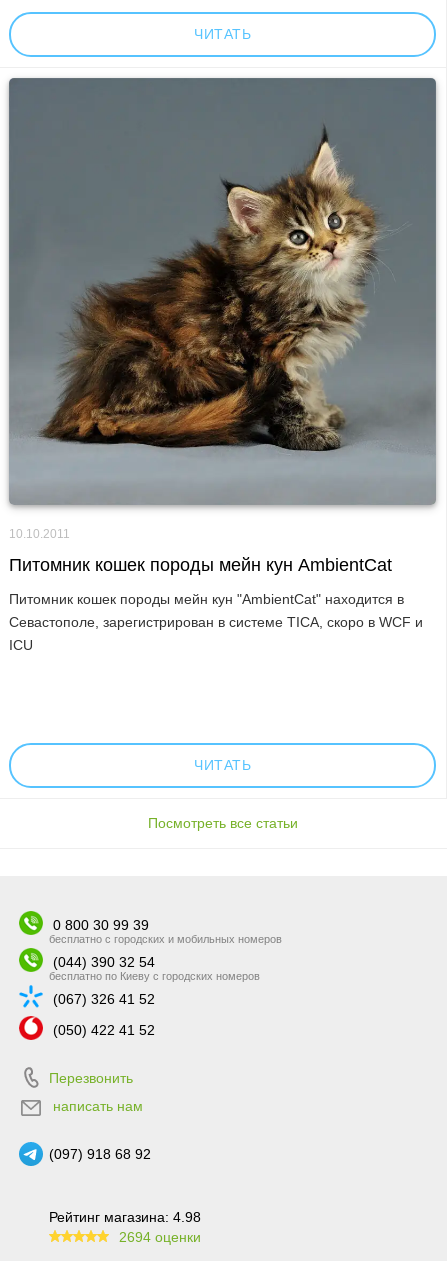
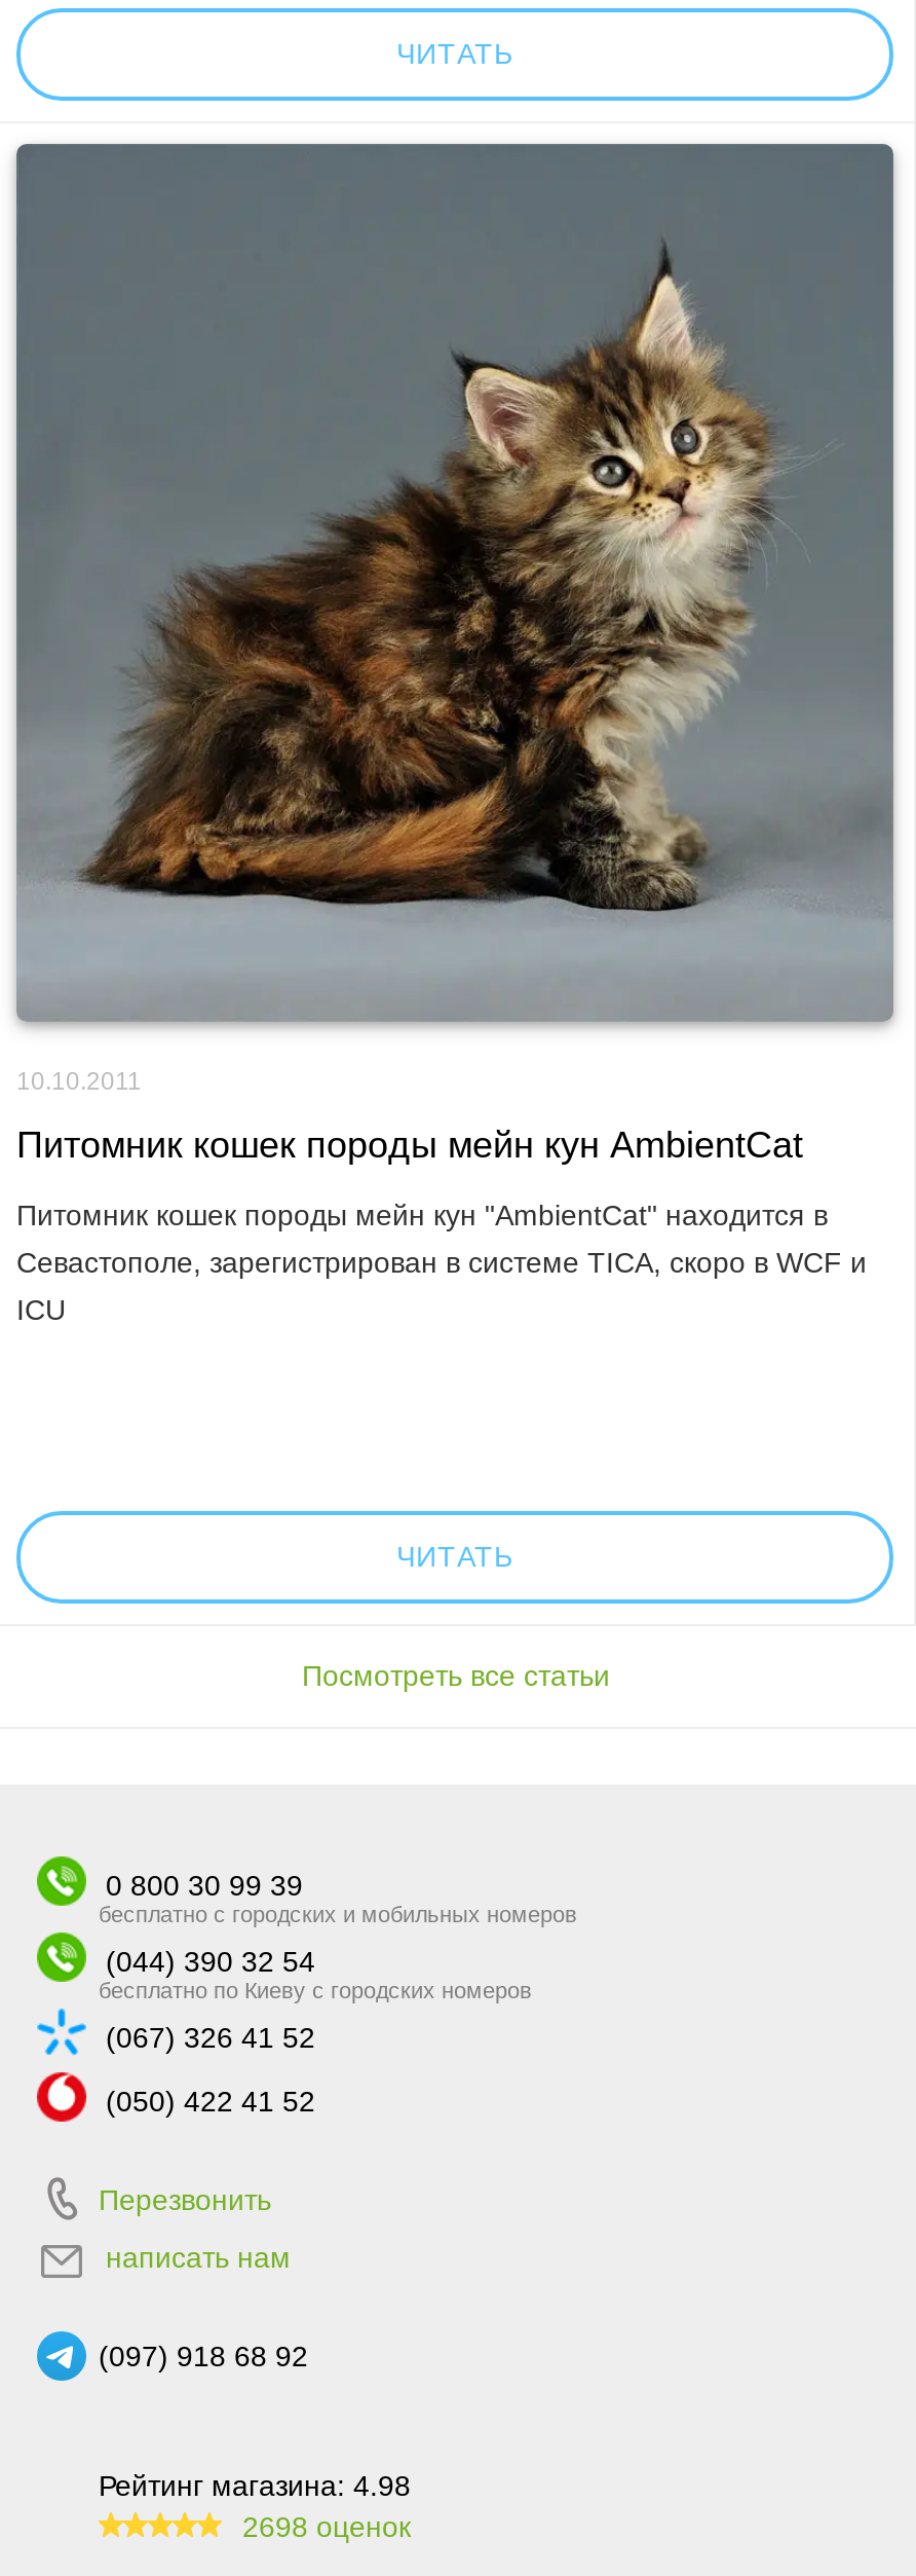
- 2694 оценки
+ 2698 оценок
